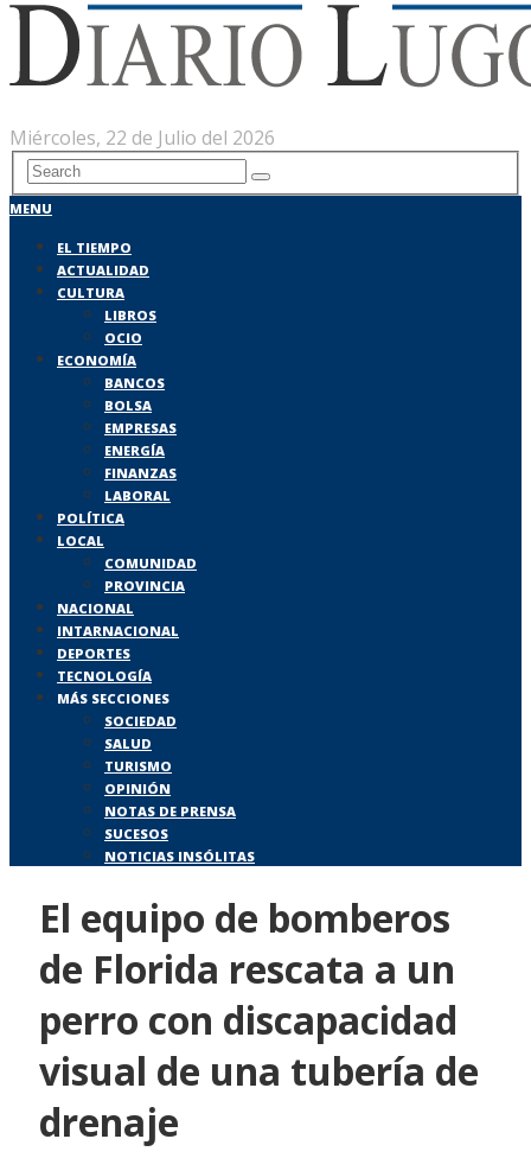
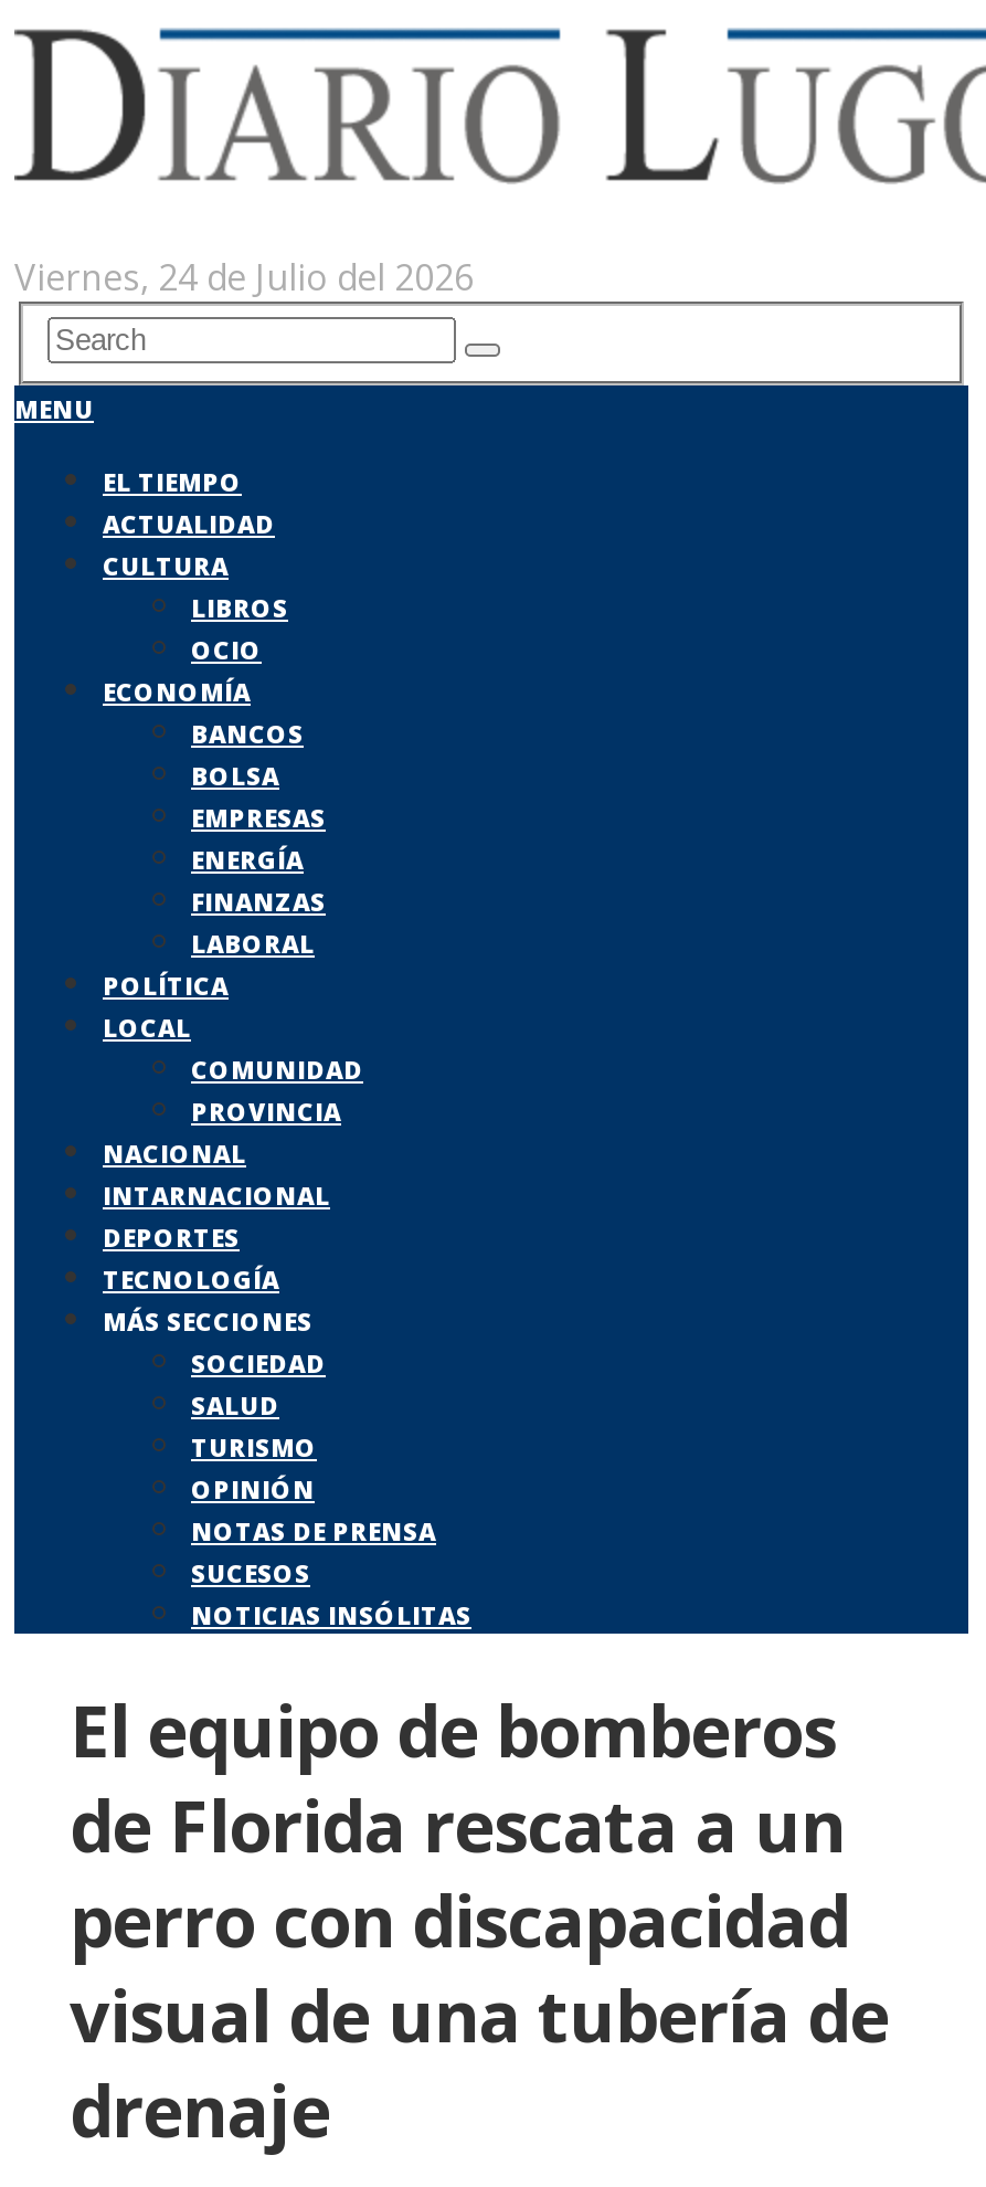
- Miércoles, 22 de Julio del 2026
+ Viernes, 24 de Julio del 2026
